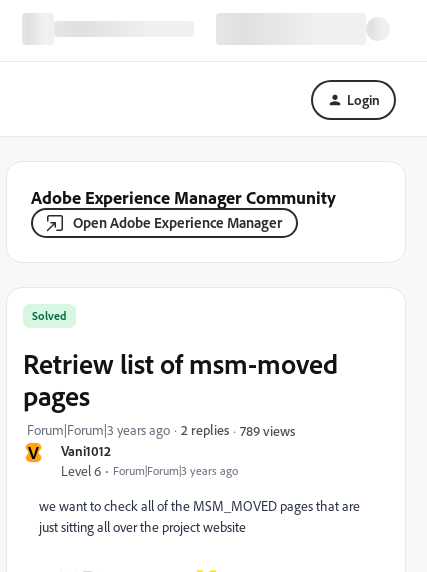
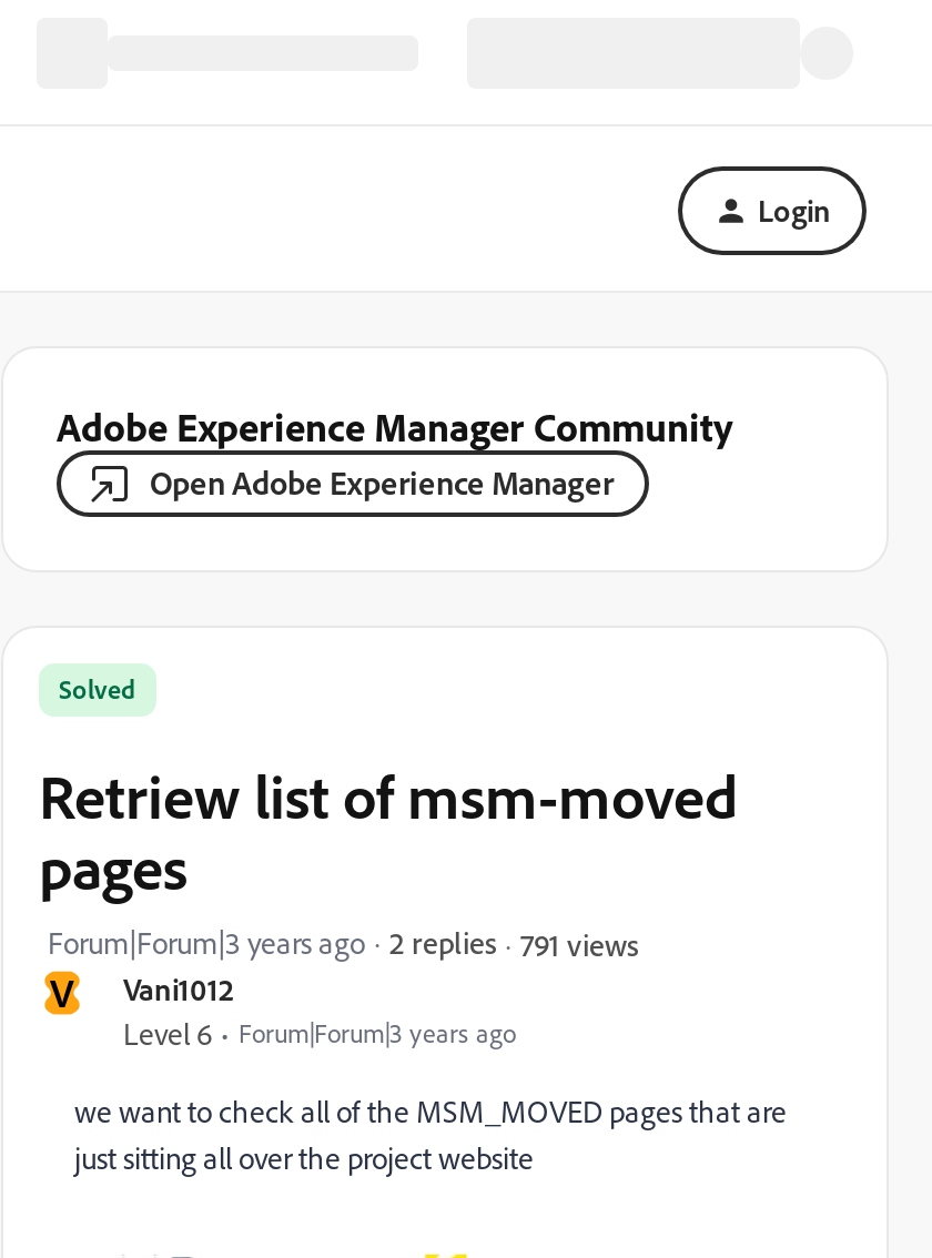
- 789 views
+ 791 views
